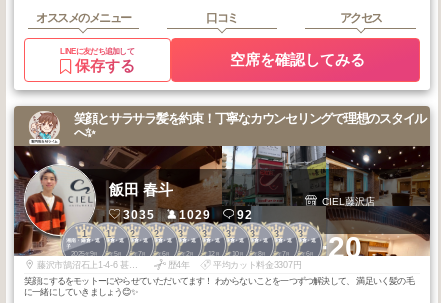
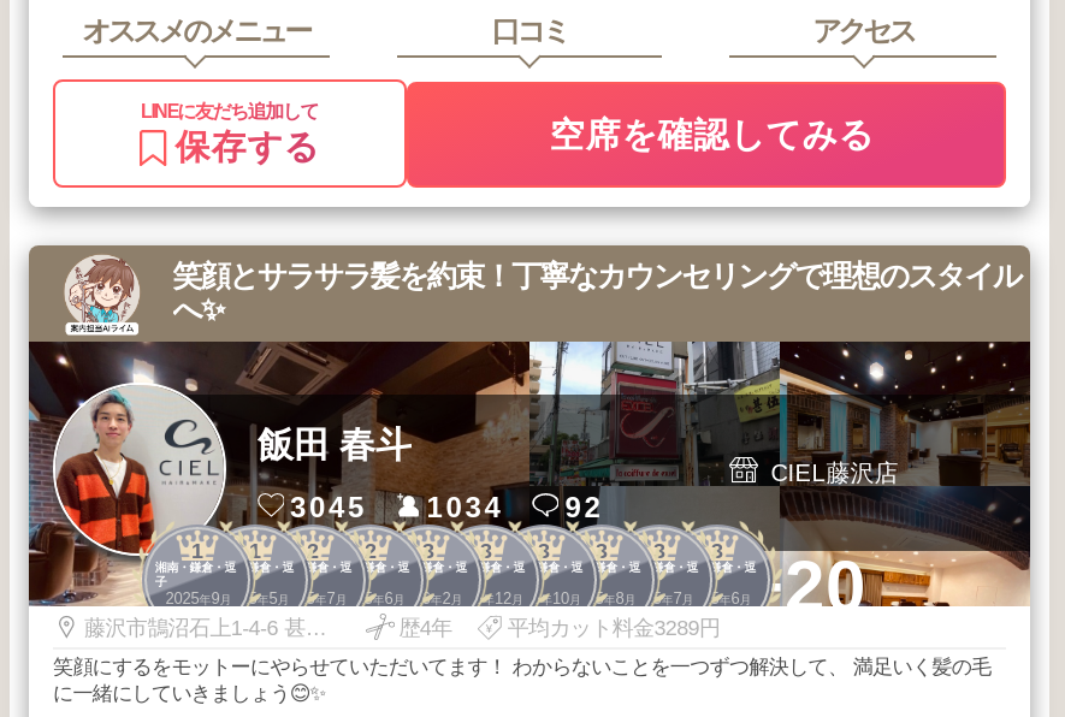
- 3035
+ 3045

- 1029
+ 1034

- 平均カット料金3307円
+ 平均カット料金3289円
